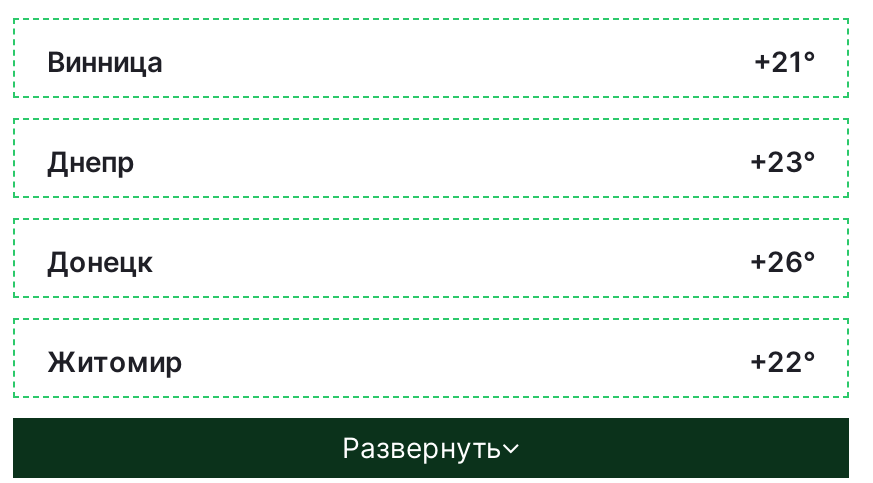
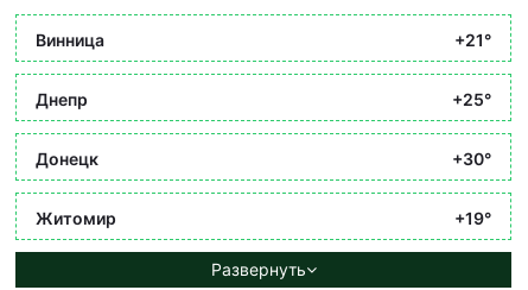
- +23°
+ +25°

- +26°
+ +30°

- +22°
+ +19°
